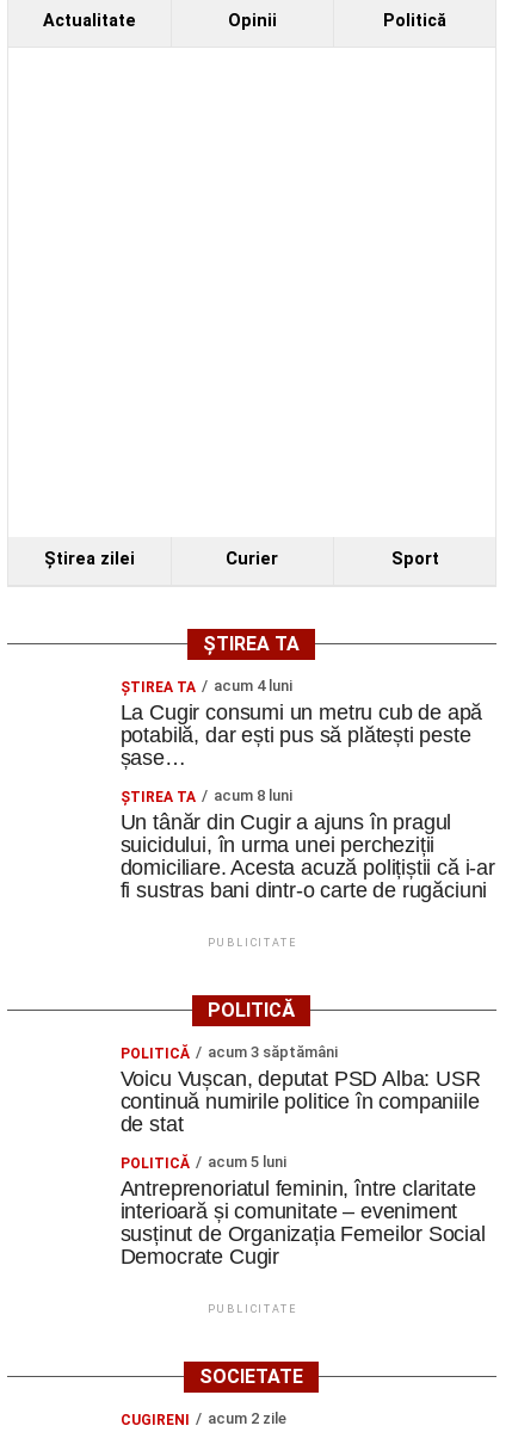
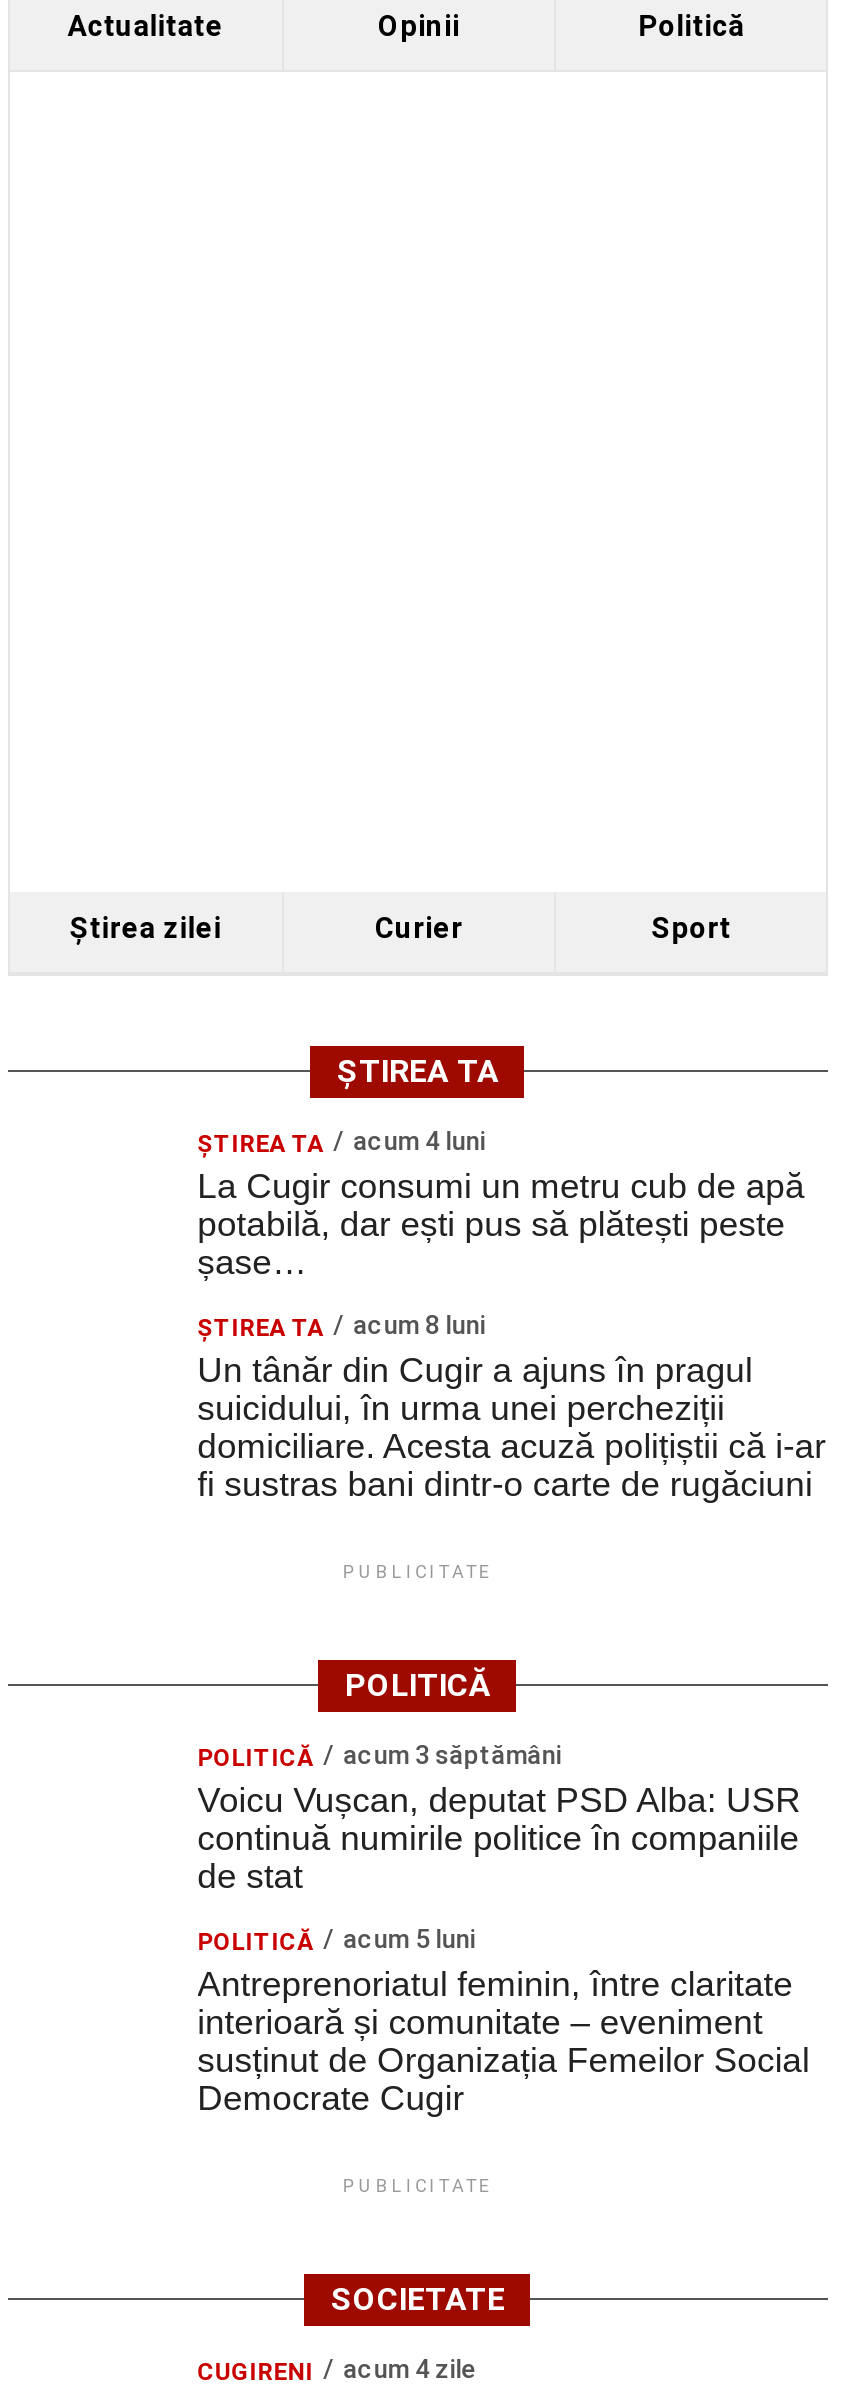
- CUGIRENI acum 2 zile
+ CUGIRENI acum 4 zile
